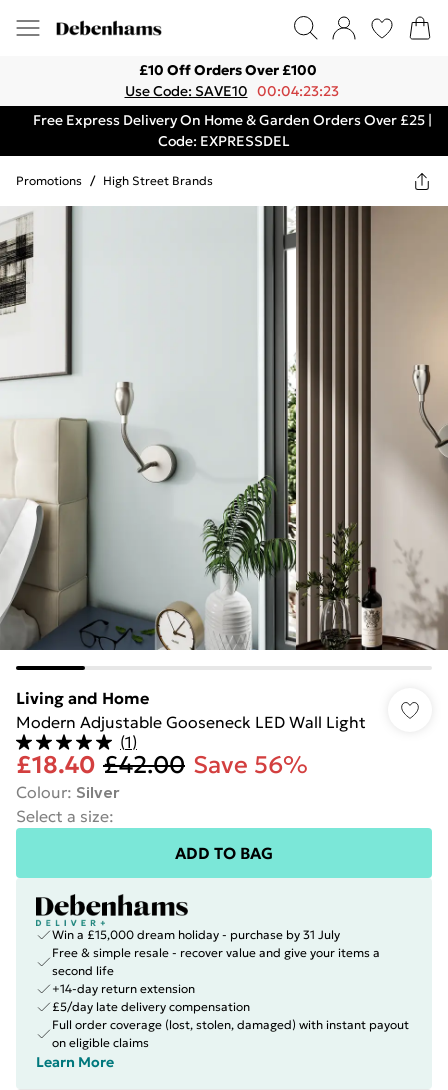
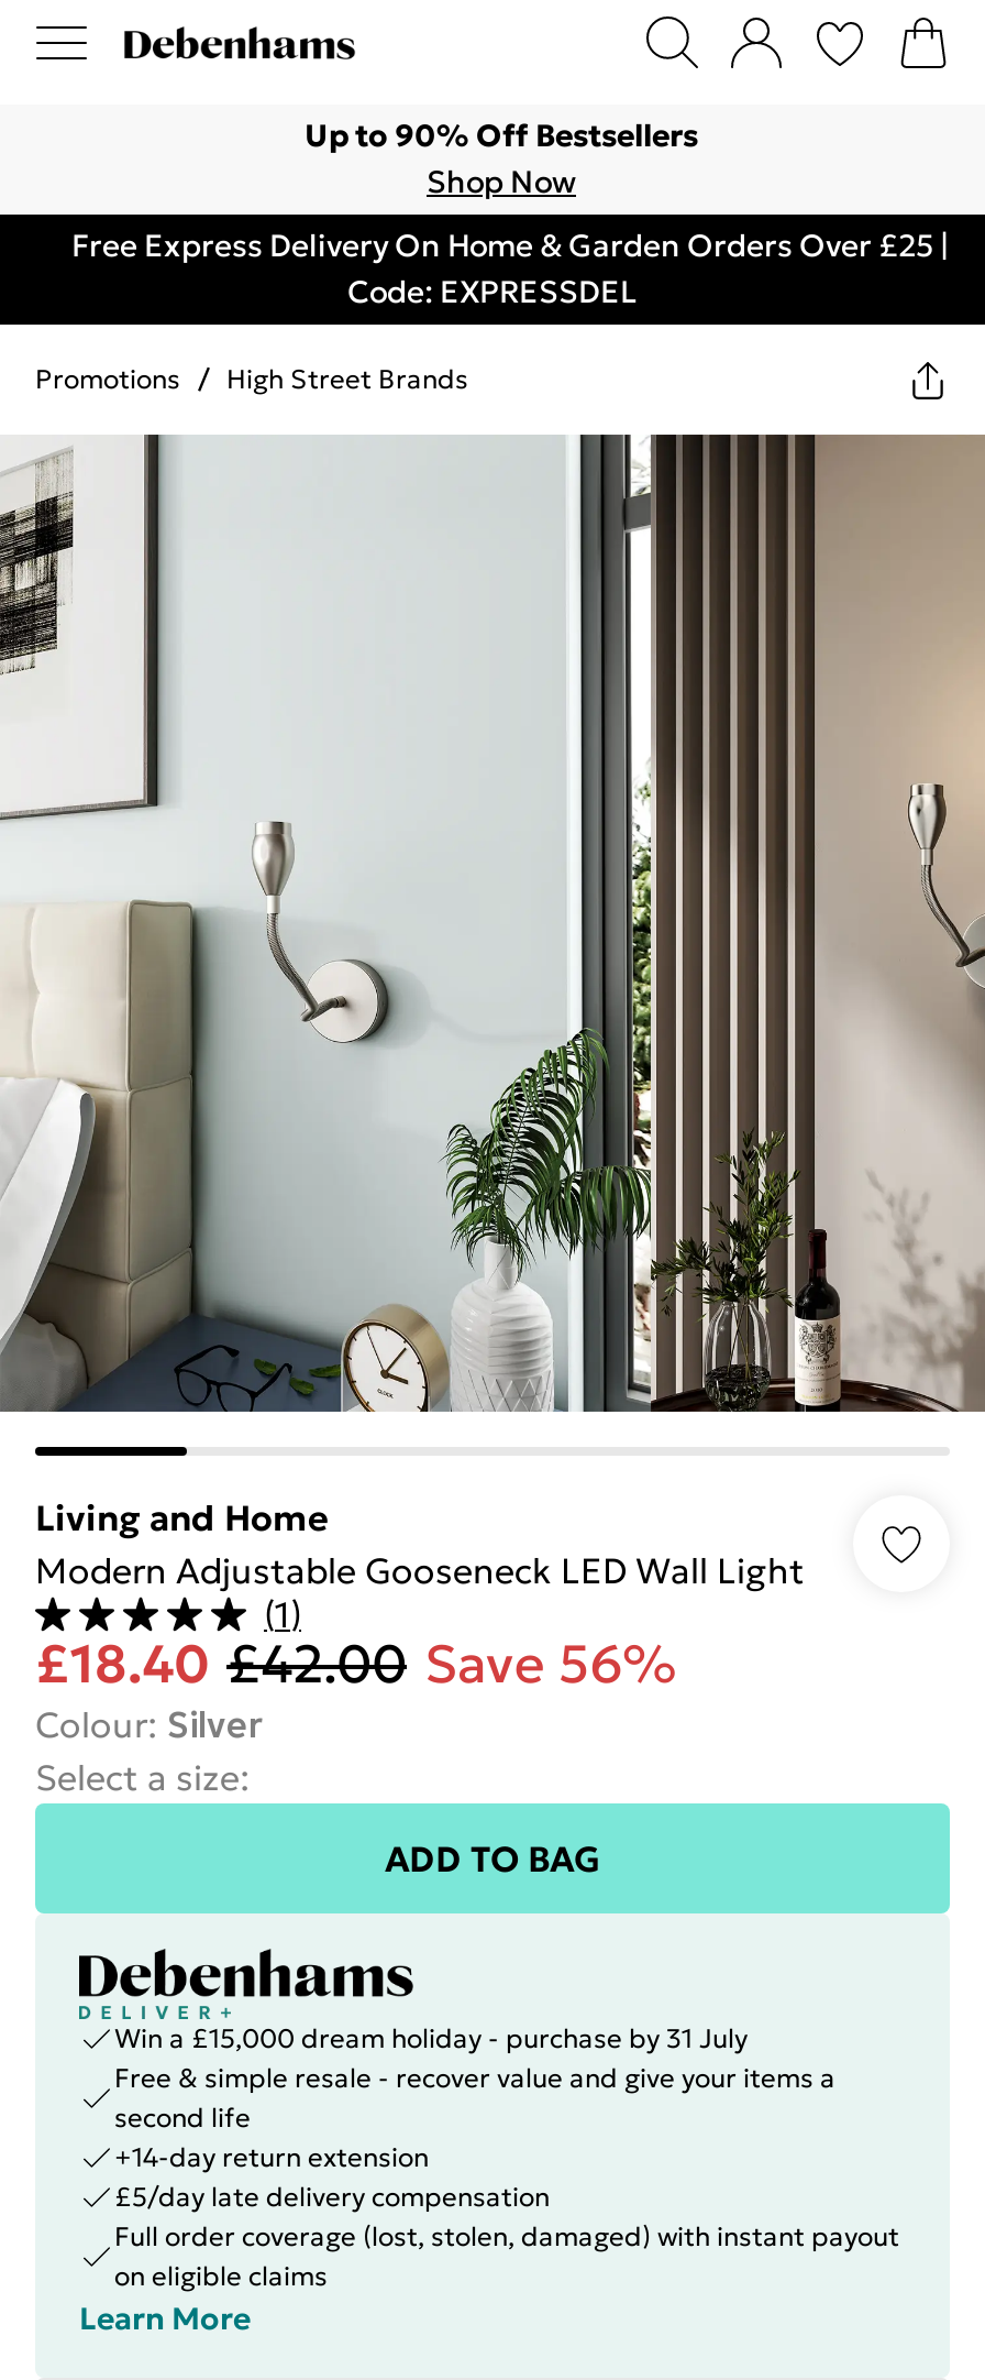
- £10 Off Orders Over £100
- Use Code: SAVE10 00:04:23:23
+ Up to 90% Off Bestsellers
+ Shop Now
